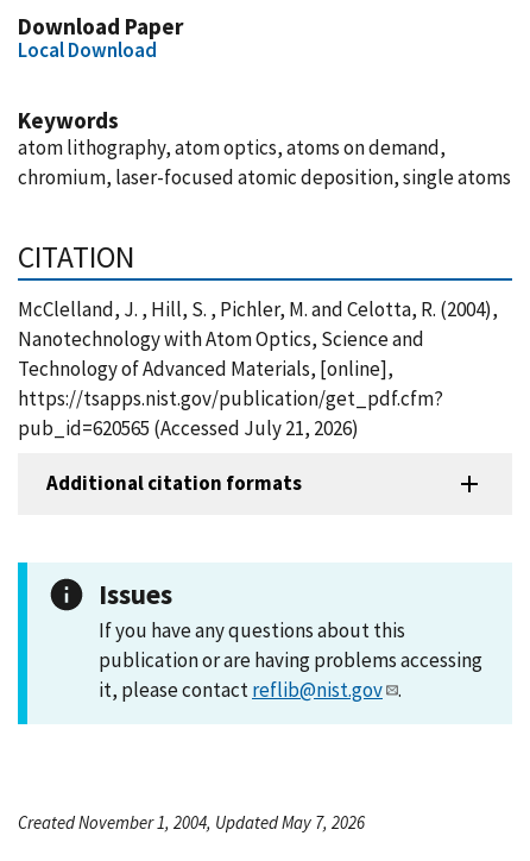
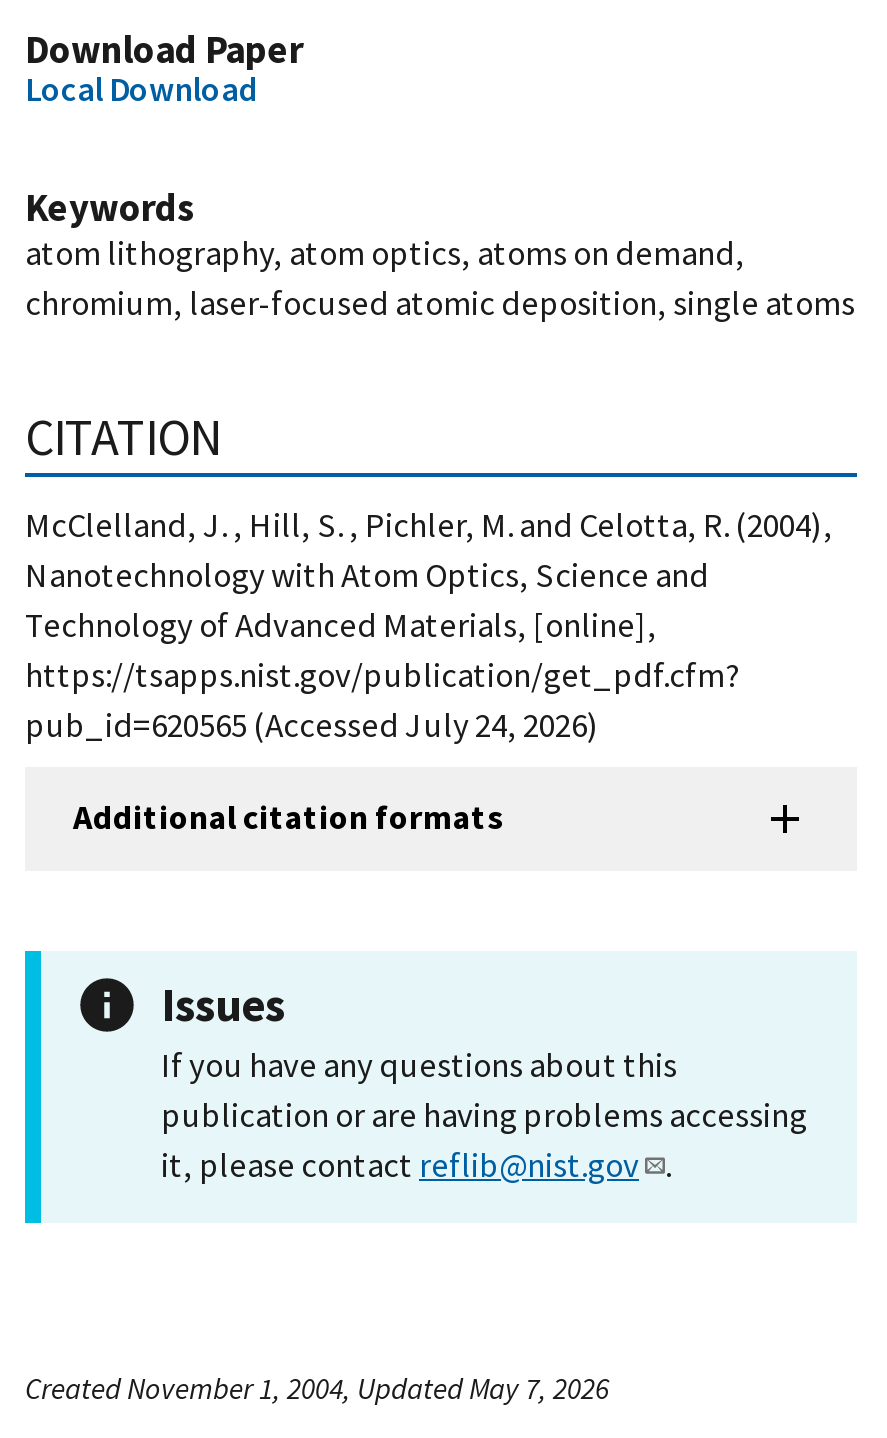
- pub_id=620565 (Accessed July 21, 2026)
+ pub_id=620565 (Accessed July 24, 2026)
